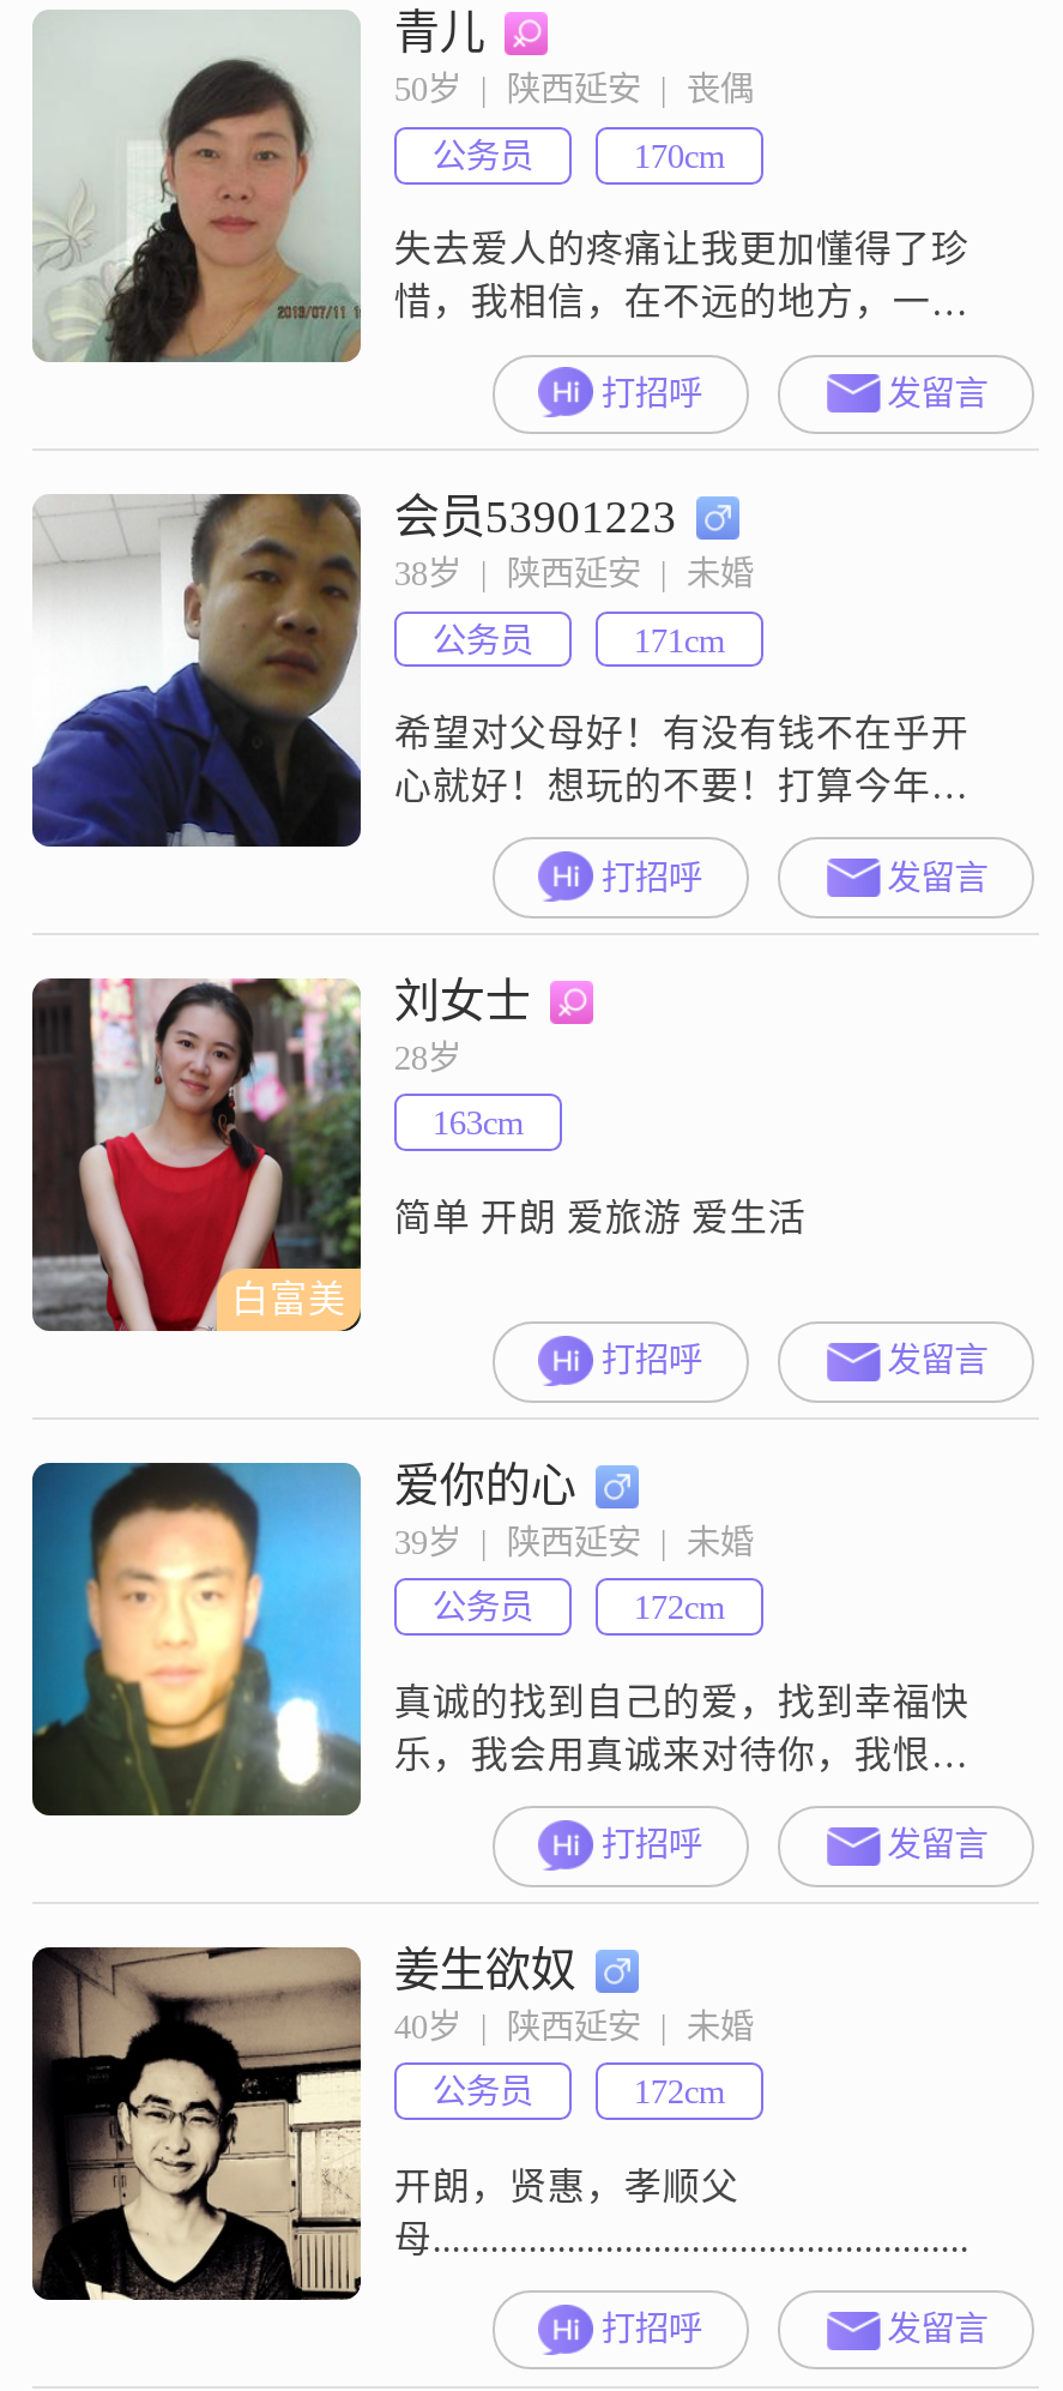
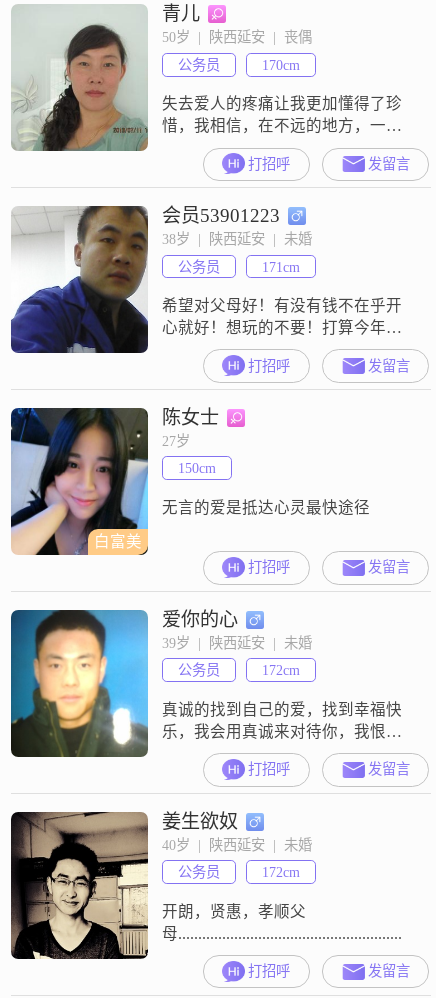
- [image]
- 刘女士
- 28岁
+ [image]
+ 陈女士
+ 27岁

- 163cm
+ 150cm

- 简单 开朗 爱旅游 爱生活
+ 无言的爱是抵达心灵最快途径
